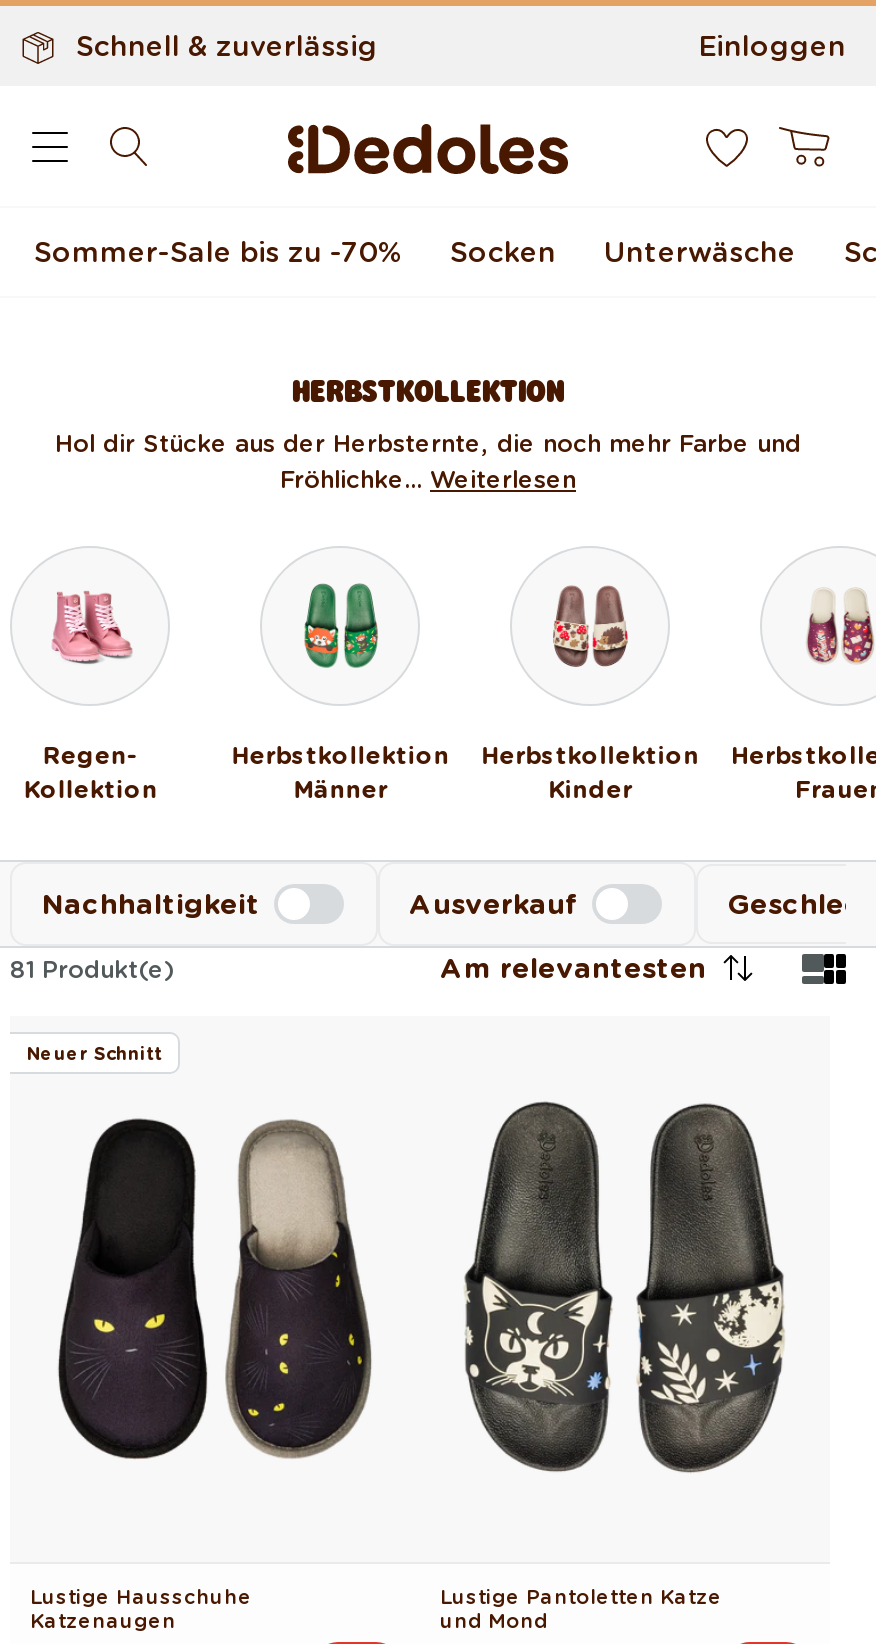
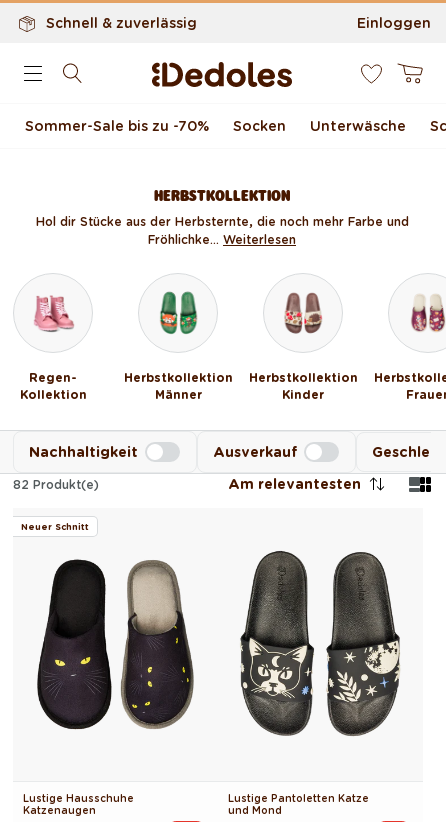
- 81 Produkt(e)
+ 82 Produkt(e)
